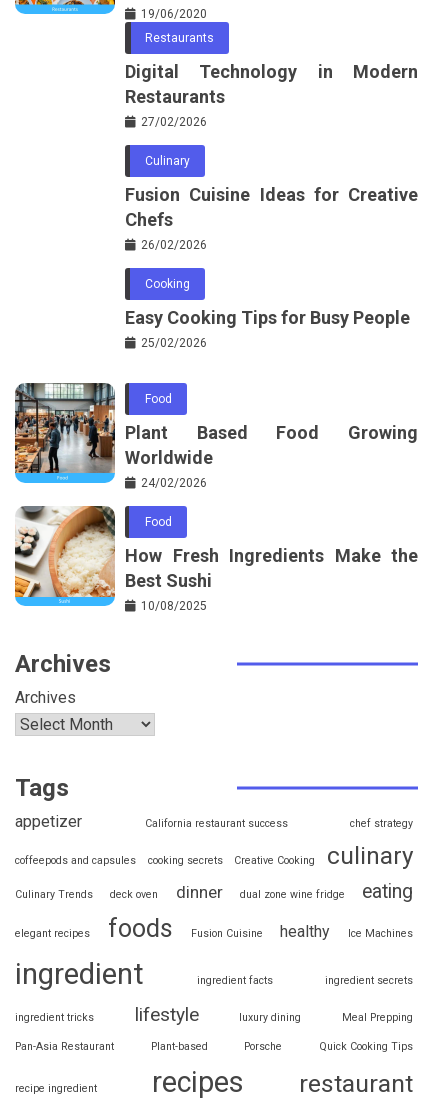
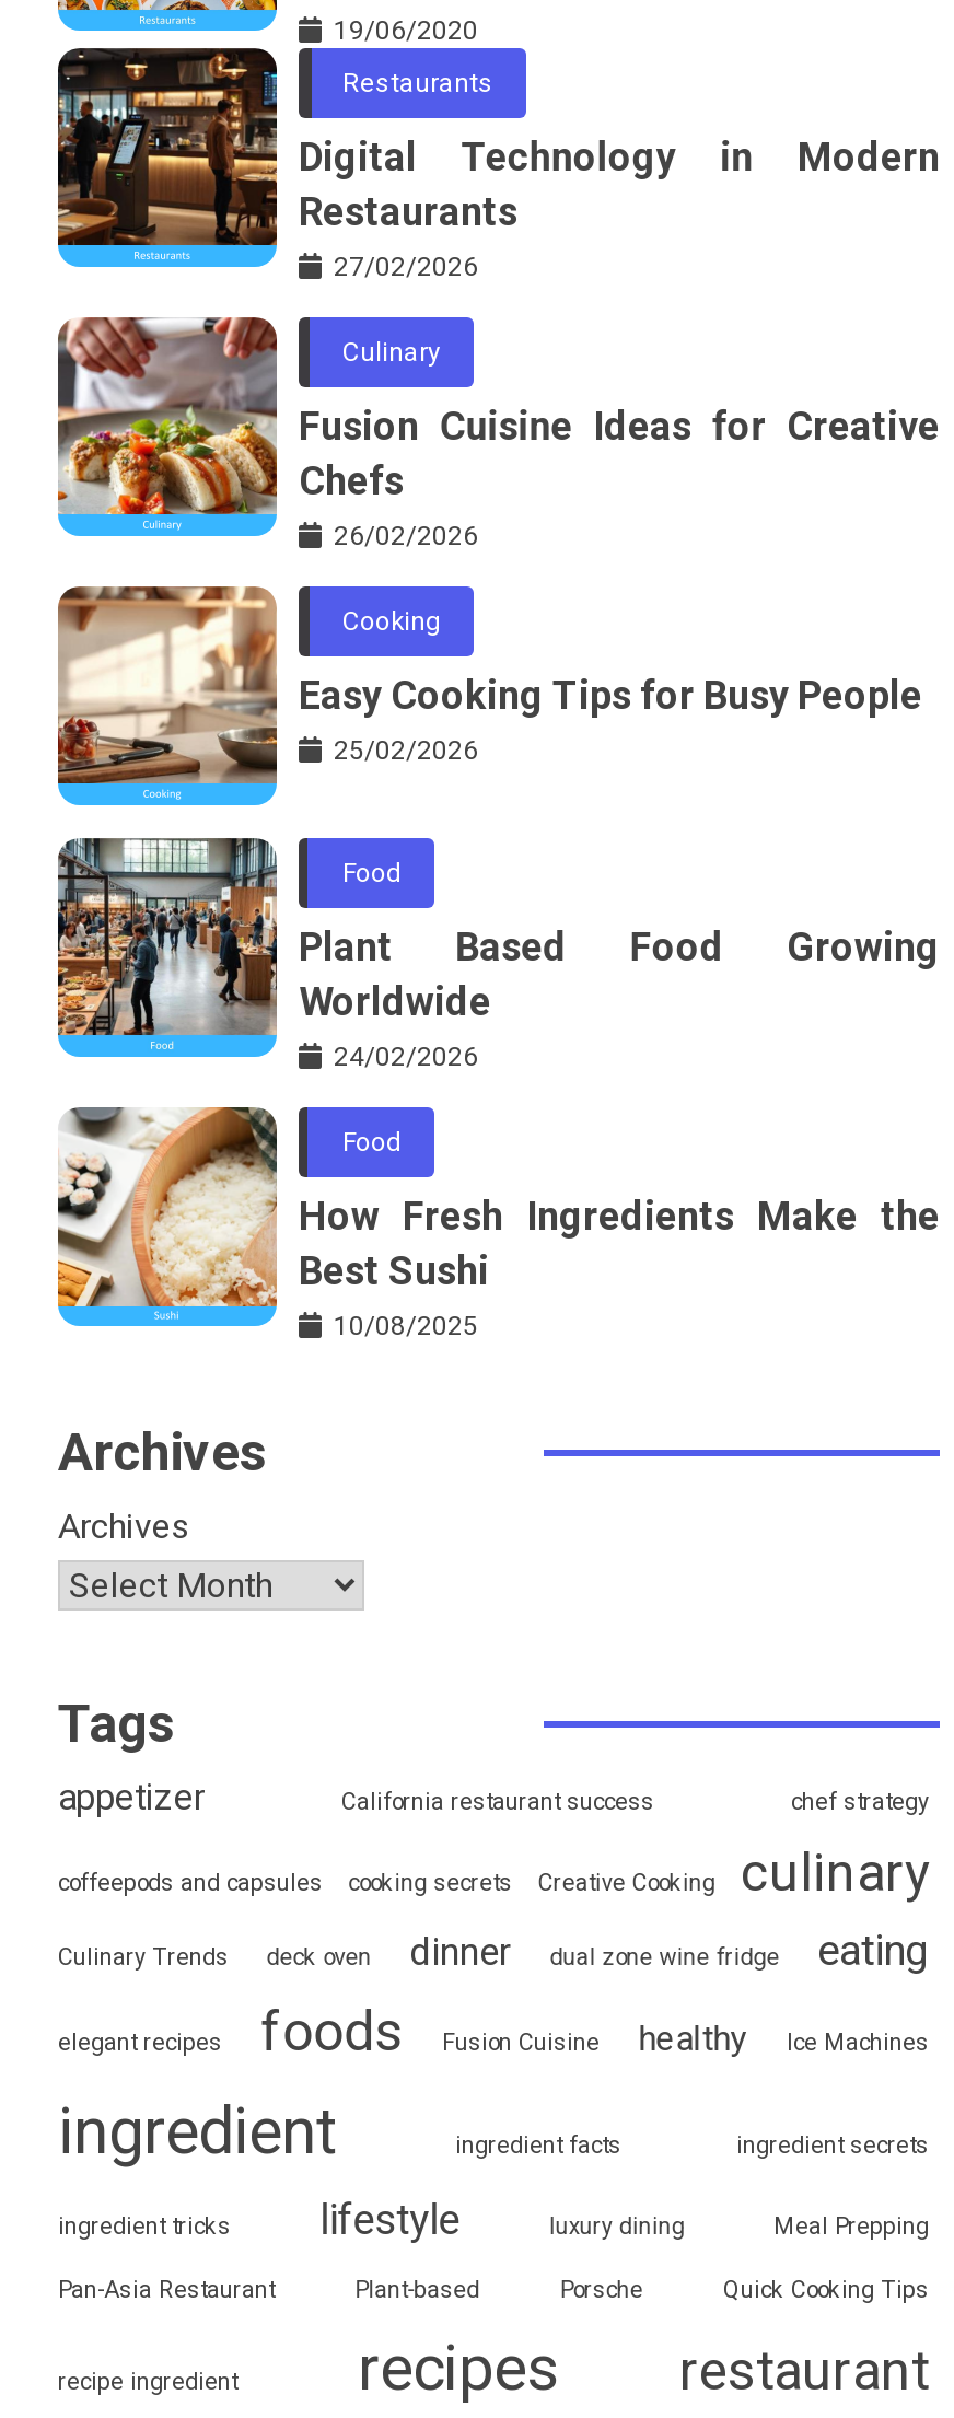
+ [image]

+ [image]

+ [image]
